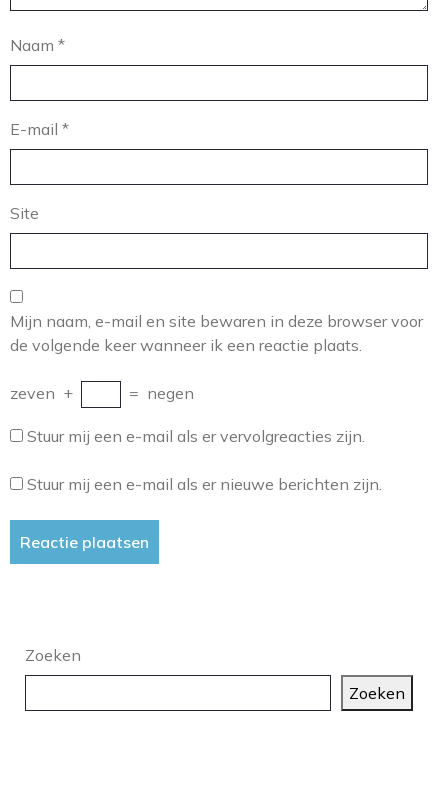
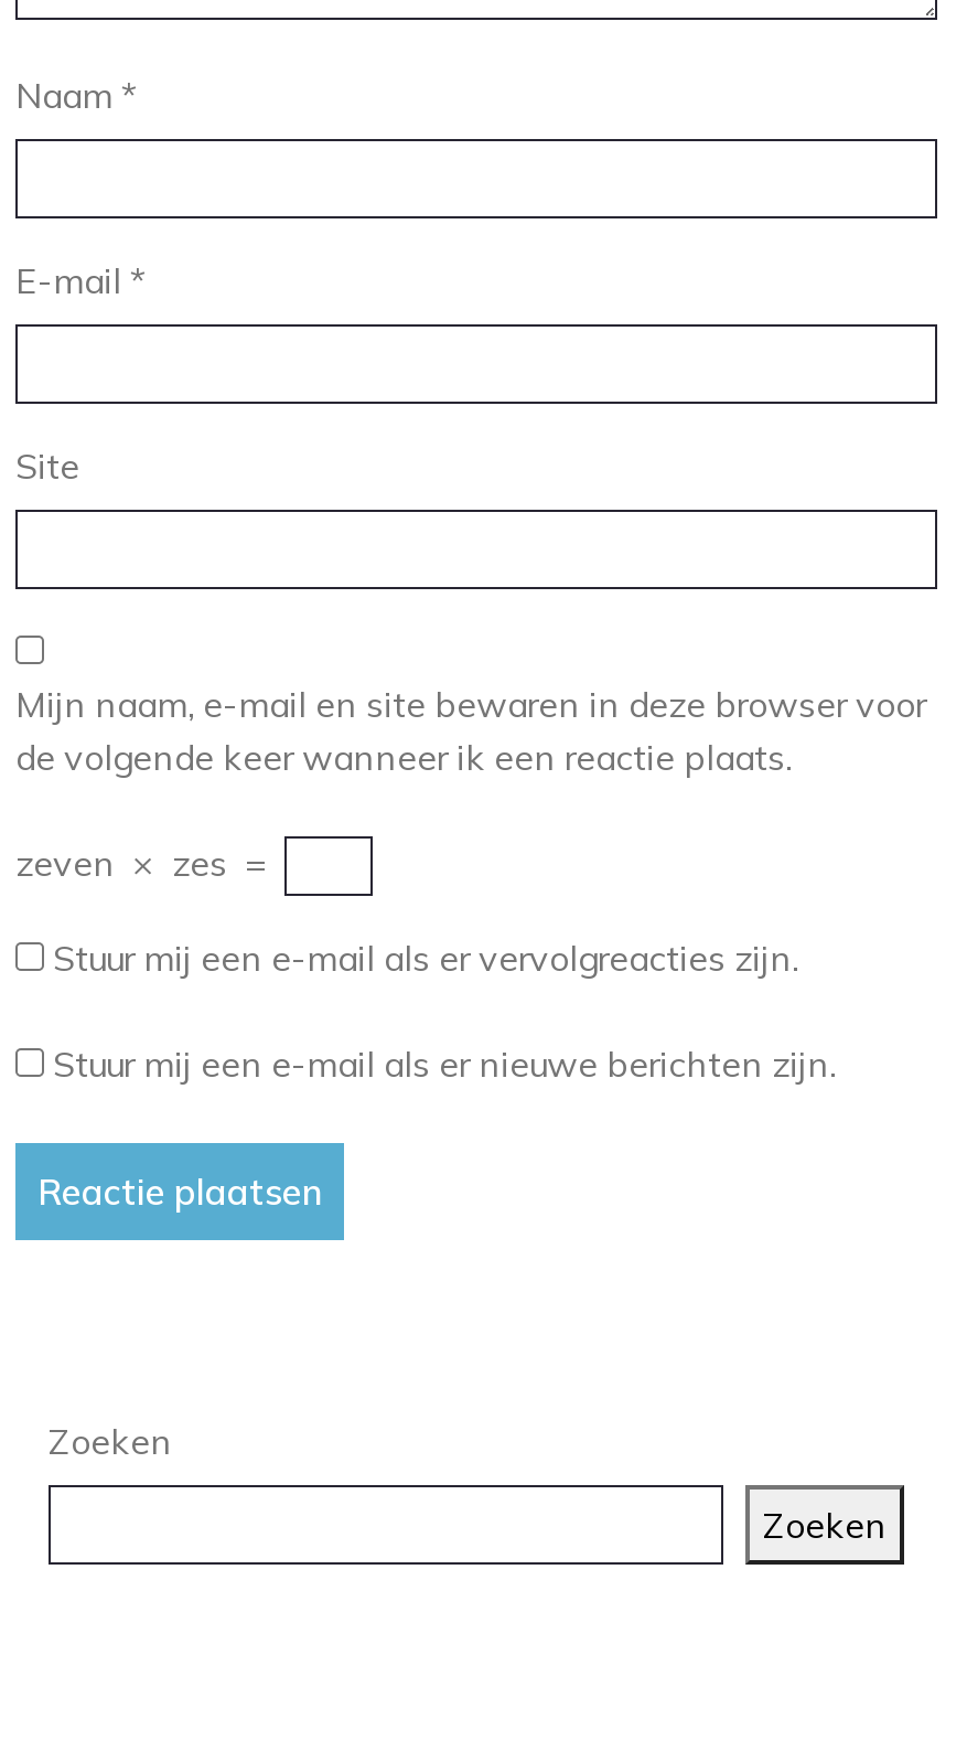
- zeven +
- = negen
+ zeven × zes =
